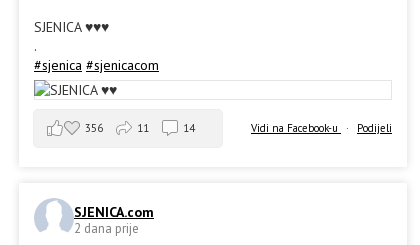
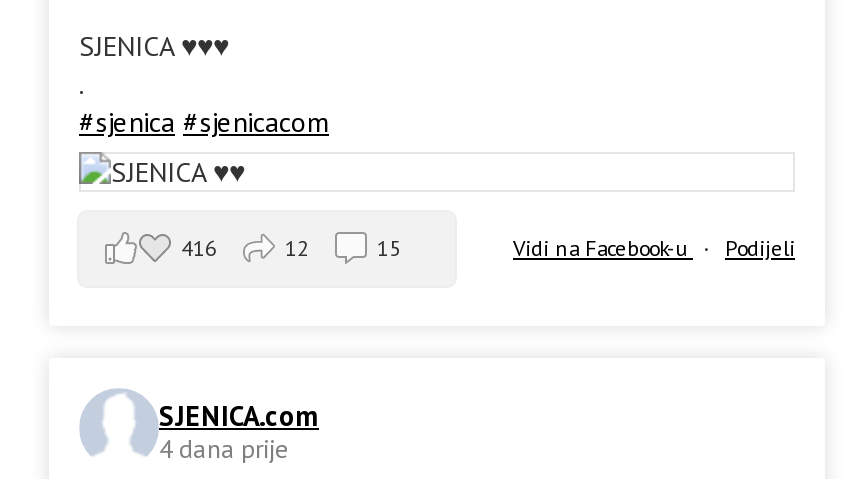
- 356
+ 416

- 11
+ 12

- 14
+ 15

- 2 dana prije
+ 4 dana prije
